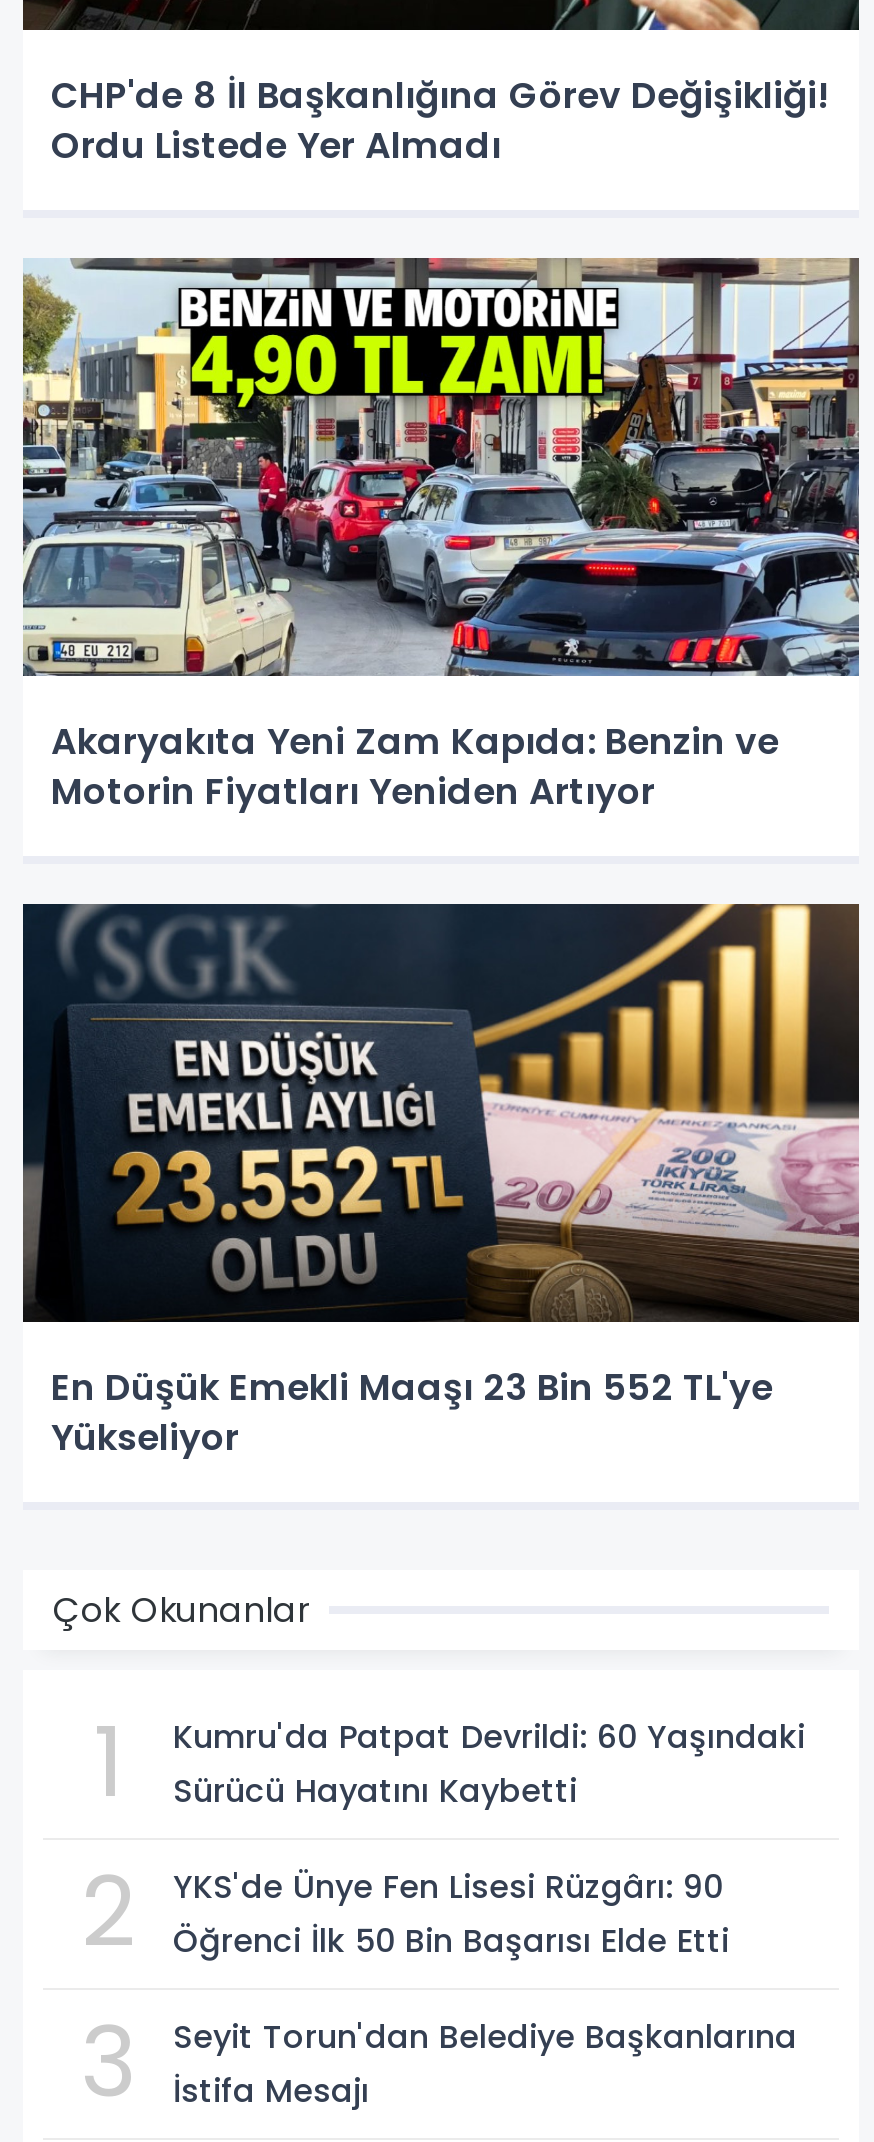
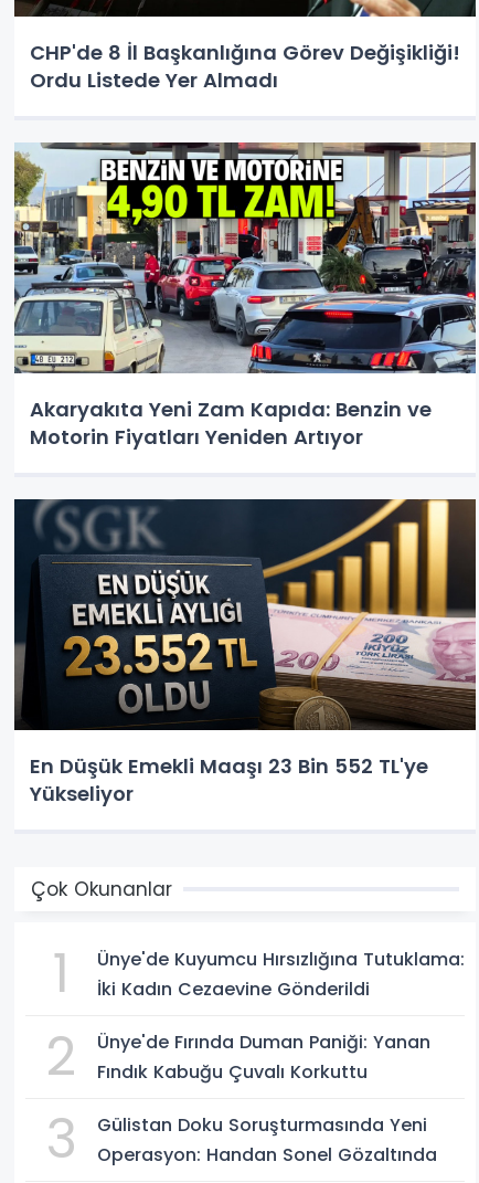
- Kumru'da Patpat Devrildi: 60 Yaşındaki
- Sürücü Hayatını Kaybetti
+ Ünye'de Kuyumcu Hırsızlığına Tutuklama:
+ İki Kadın Cezaevine Gönderildi

- YKS'de Ünye Fen Lisesi Rüzgârı: 90
- Öğrenci İlk 50 Bin Başarısı Elde Etti
+ Ünye'de Fırında Duman Paniği: Yanan
+ Fındık Kabuğu Çuvalı Korkuttu

- Seyit Torun'dan Belediye Başkanlarına
- İstifa Mesajı
+ Gülistan Doku Soruşturmasında Yeni
+ Operasyon: Handan Sonel Gözaltında
